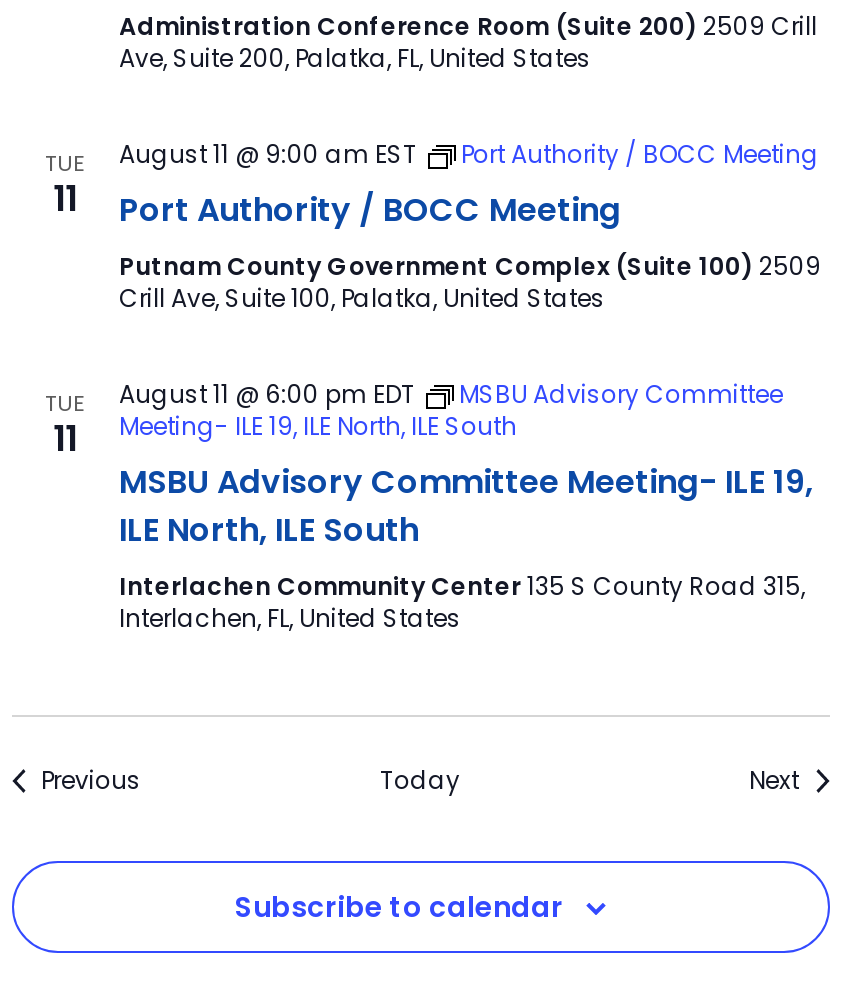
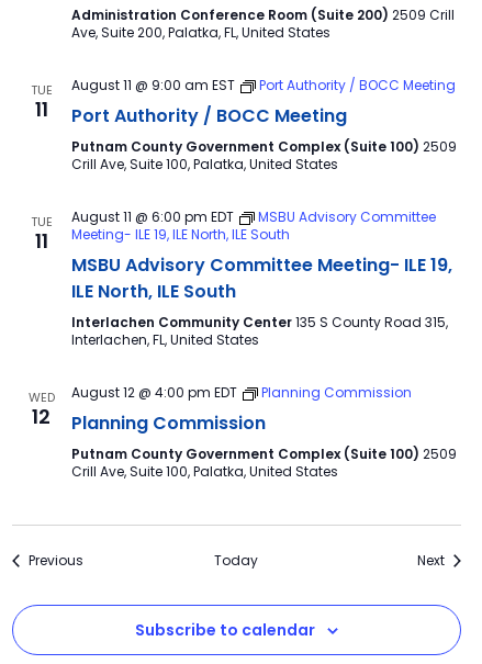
+ WED
+ 12

+ August 12 @ 4:00 pm EDT
+ Planning Commission
+ Planning Commission
+ Putnam County Government Complex (Suite 100) 2509
+ Crill Ave, Suite 100, Palatka, United States
